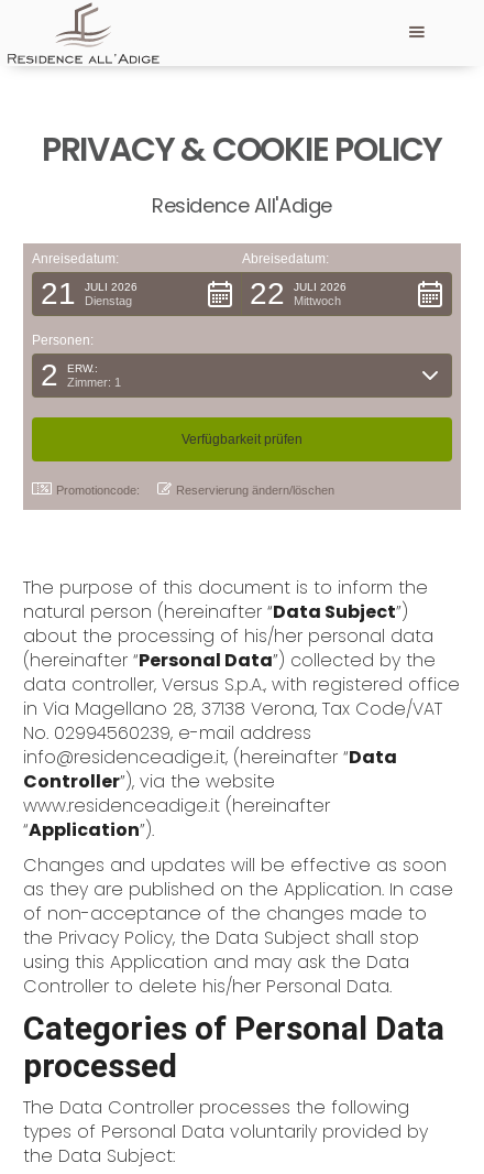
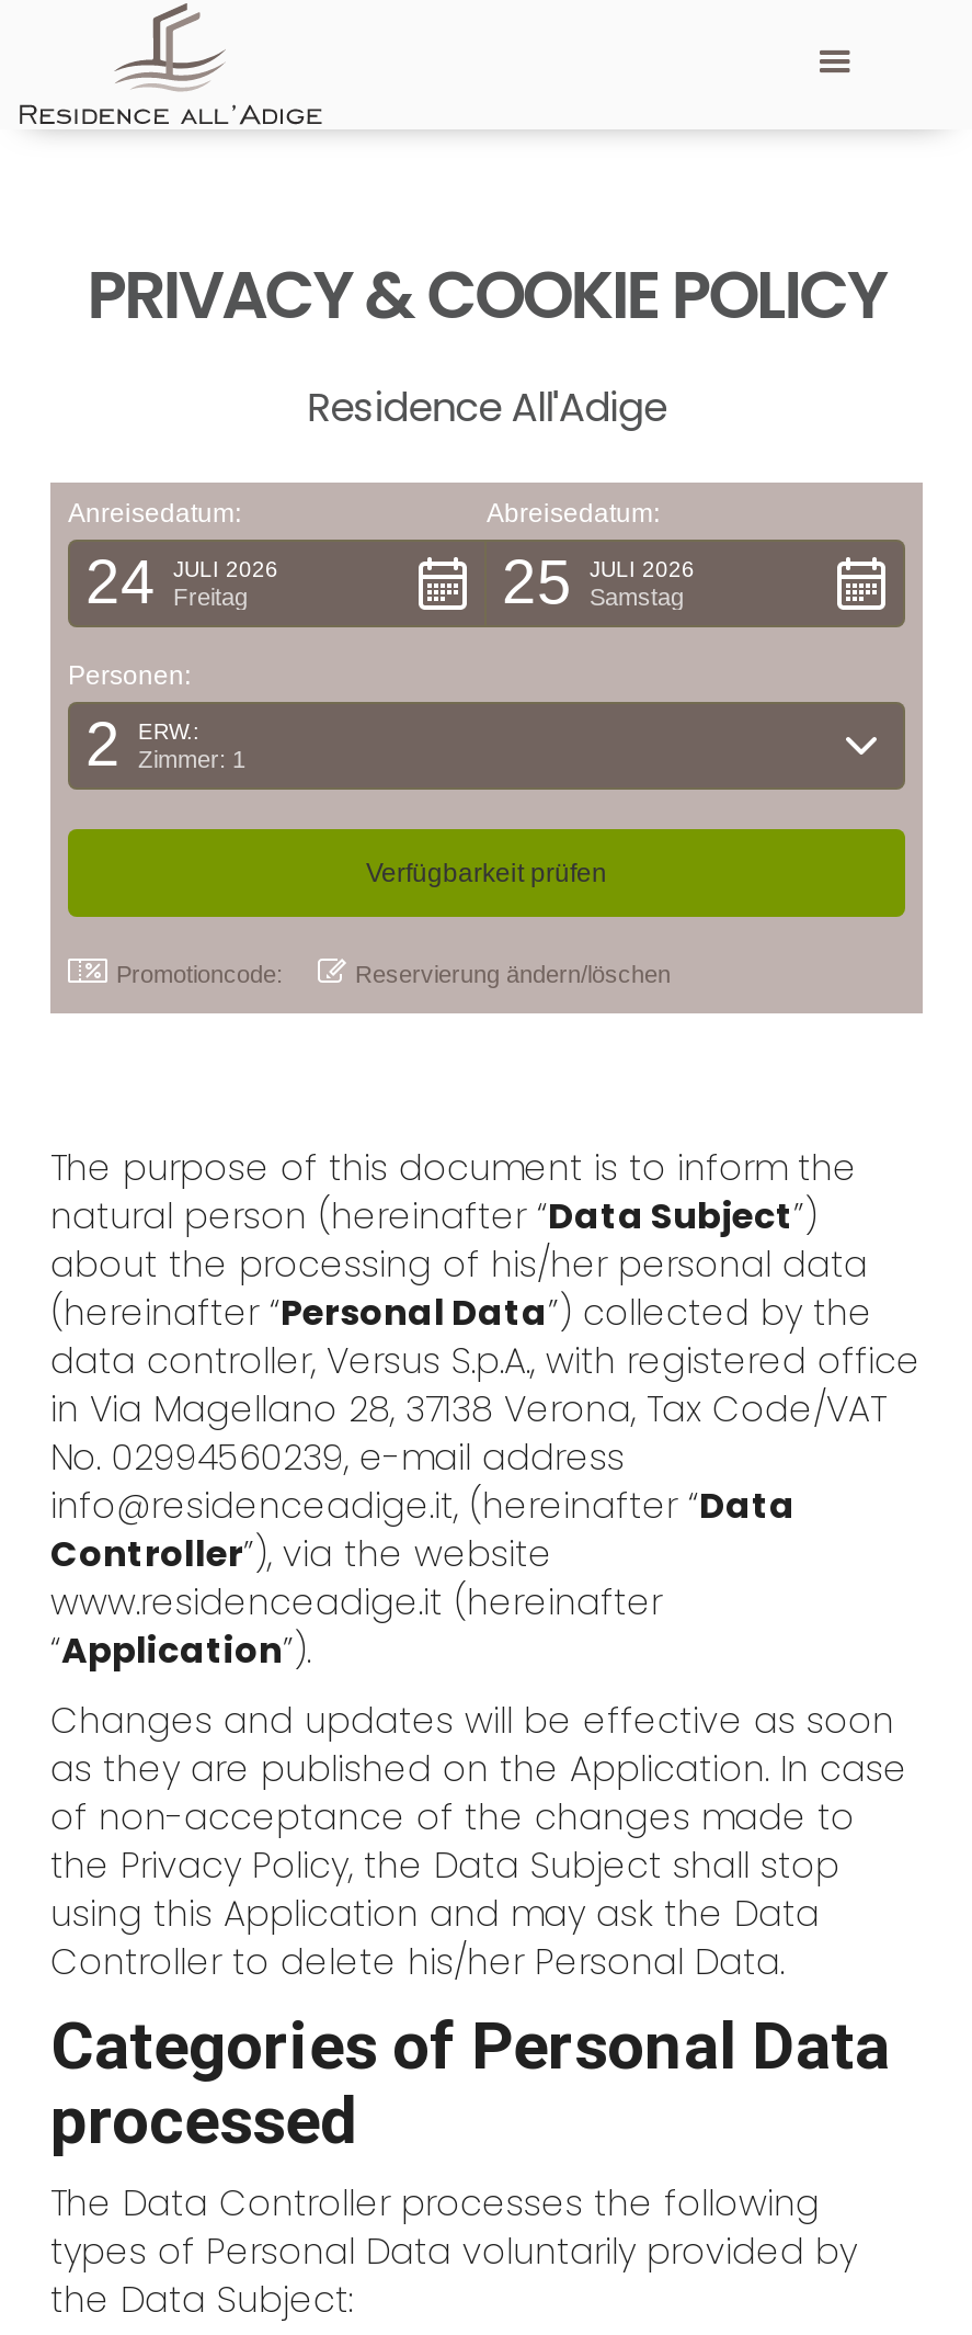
- 21
+ 24

- 22
+ 25

- Dienstag
+ Freitag

- Mittwoch
+ Samstag
